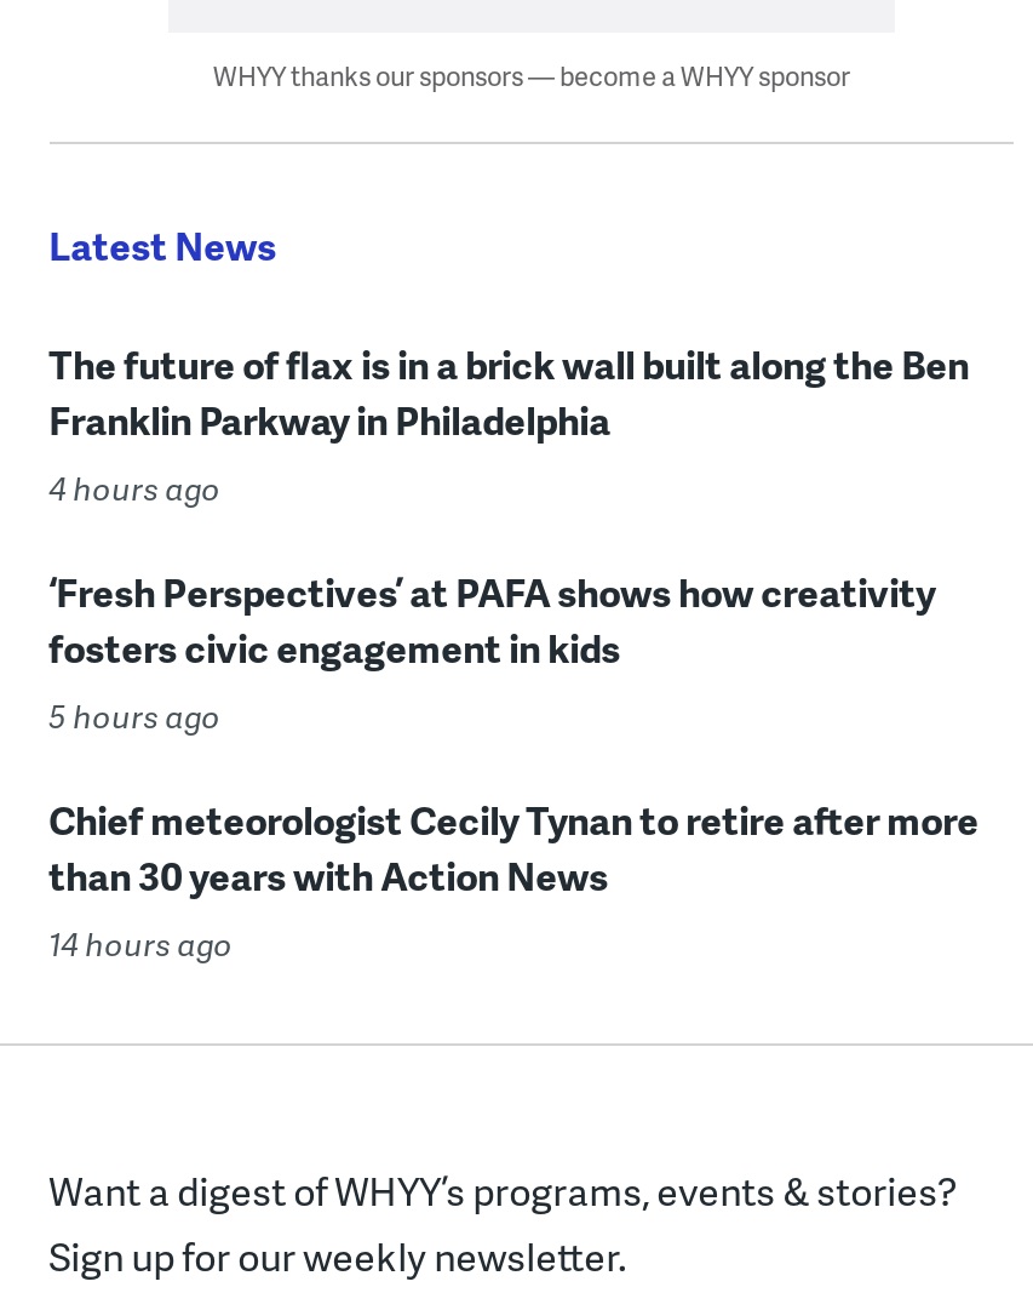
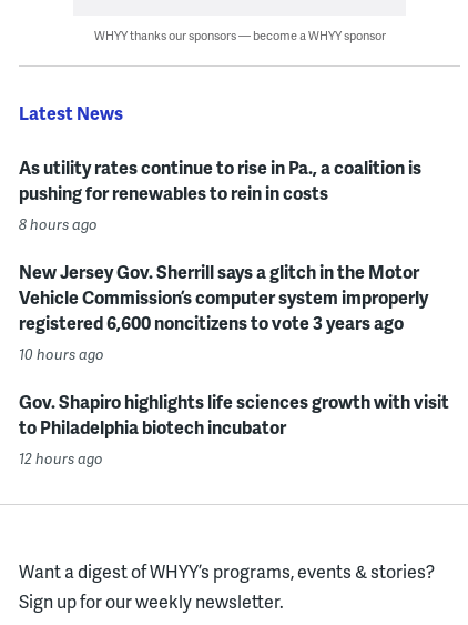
- The future of flax is in a brick wall built along the Ben
- Franklin Parkway in Philadelphia
- 4 hours ago
+ As utility rates continue to rise in Pa., a coalition is
+ pushing for renewables to rein in costs
+ 8 hours ago

- ‘Fresh Perspectives’ at PAFA shows how creativity
- fosters civic engagement in kids
- 5 hours ago
+ New Jersey Gov. Sherrill says a glitch in the Motor
+ Vehicle Commission’s computer system improperly
+ registered 6,600 noncitizens to vote 3 years ago
+ 10 hours ago

- Chief meteorologist Cecily Tynan to retire after more
- than 30 years with Action News
- 14 hours ago
+ Gov. Shapiro highlights life sciences growth with visit
+ to Philadelphia biotech incubator
+ 12 hours ago
